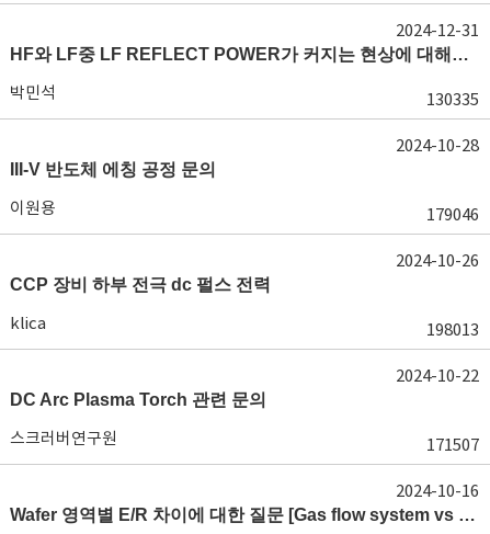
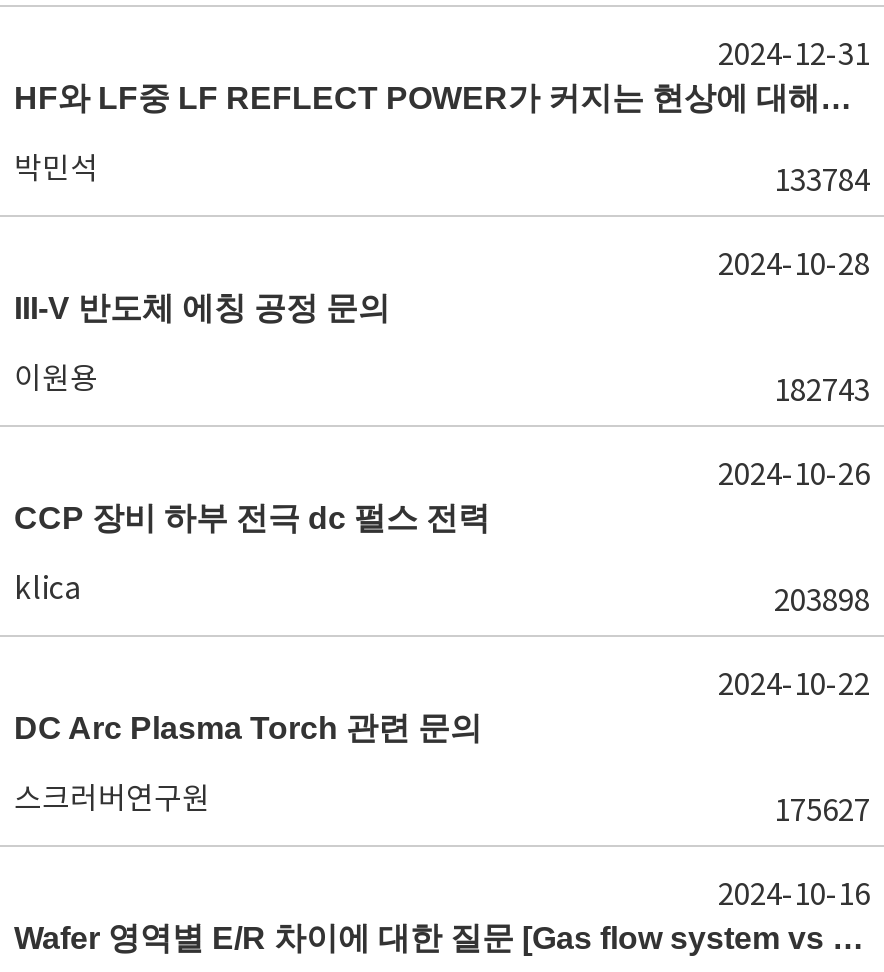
- 130335
+ 133784

- 179046
+ 182743

- 198013
+ 203898

- 171507
+ 175627
